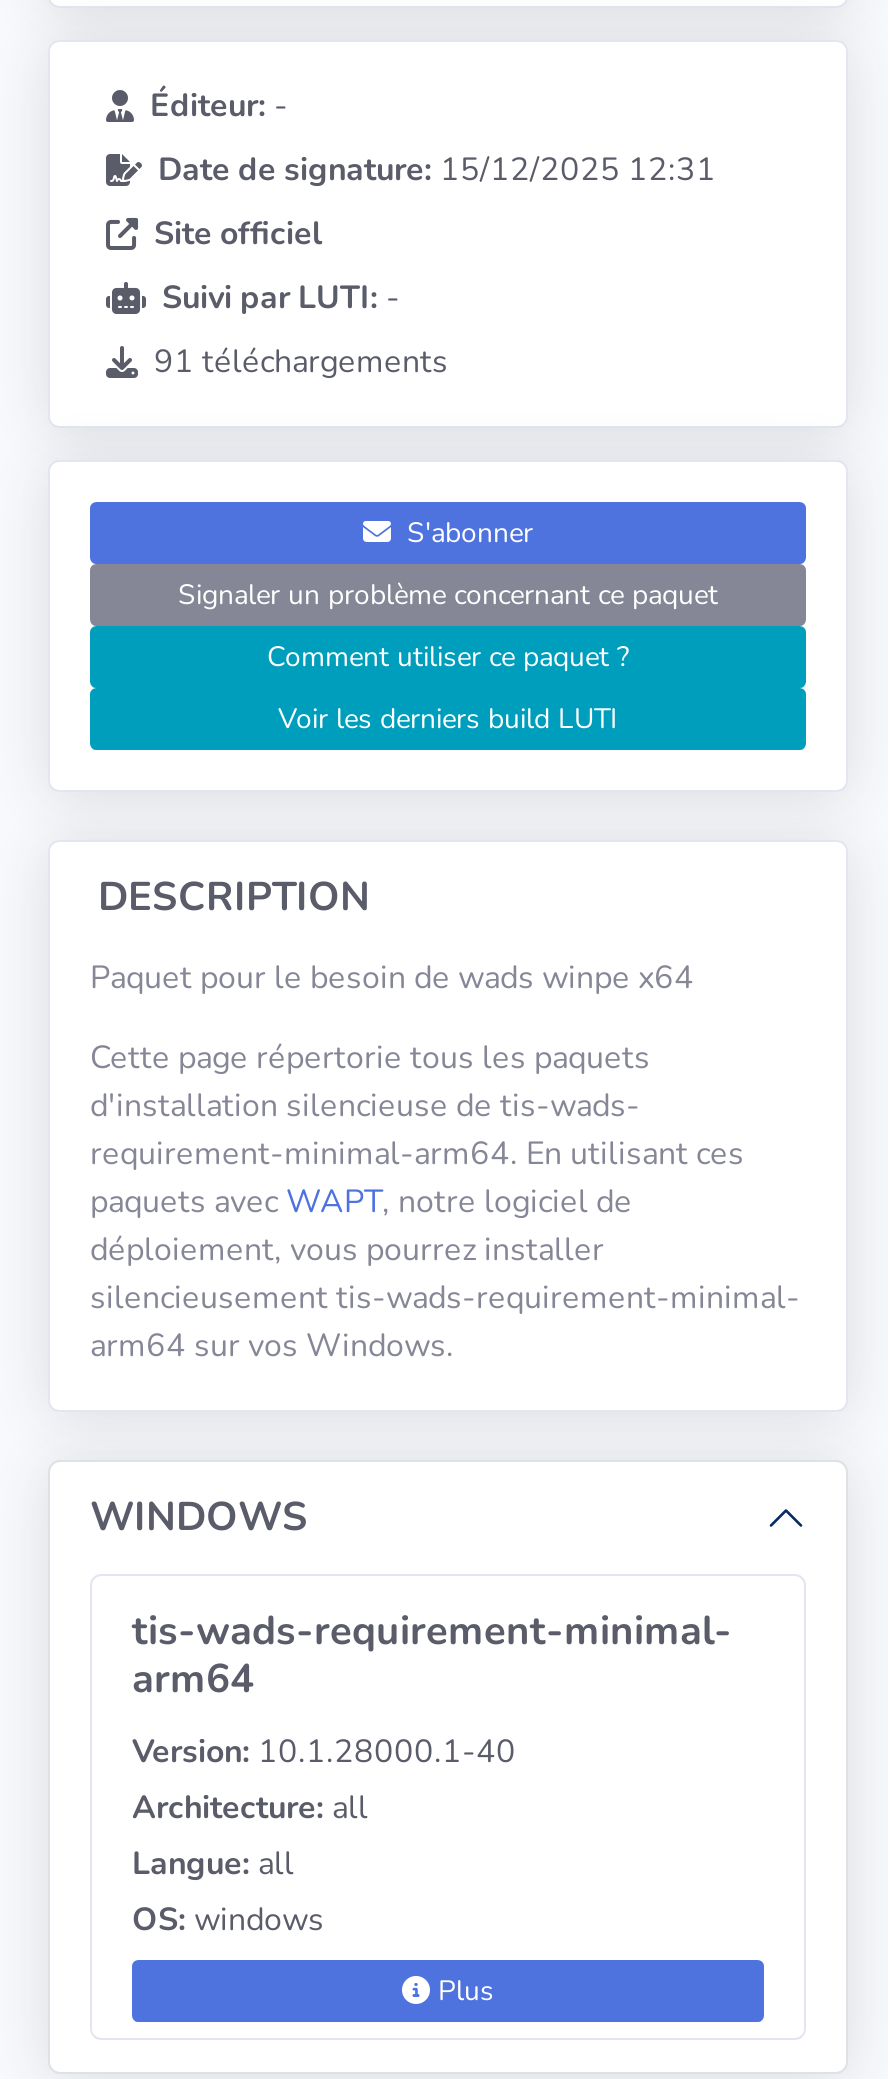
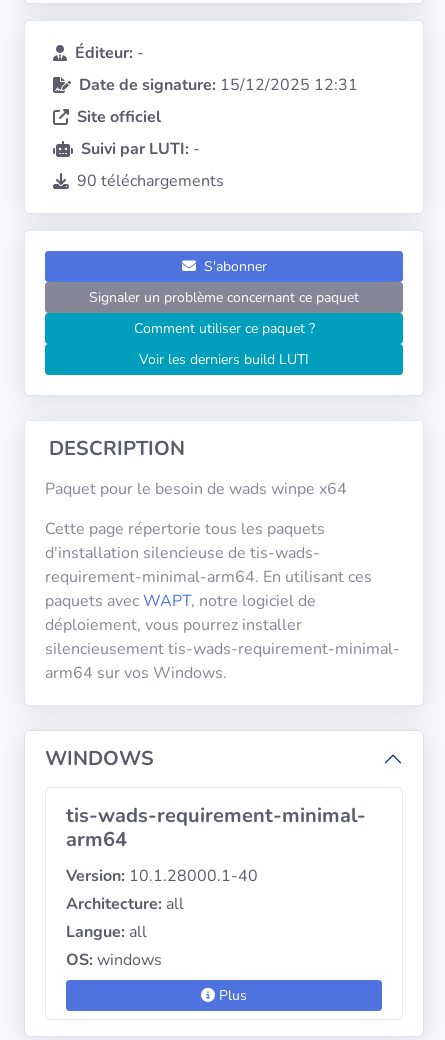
- 91 téléchargements
+ 90 téléchargements
